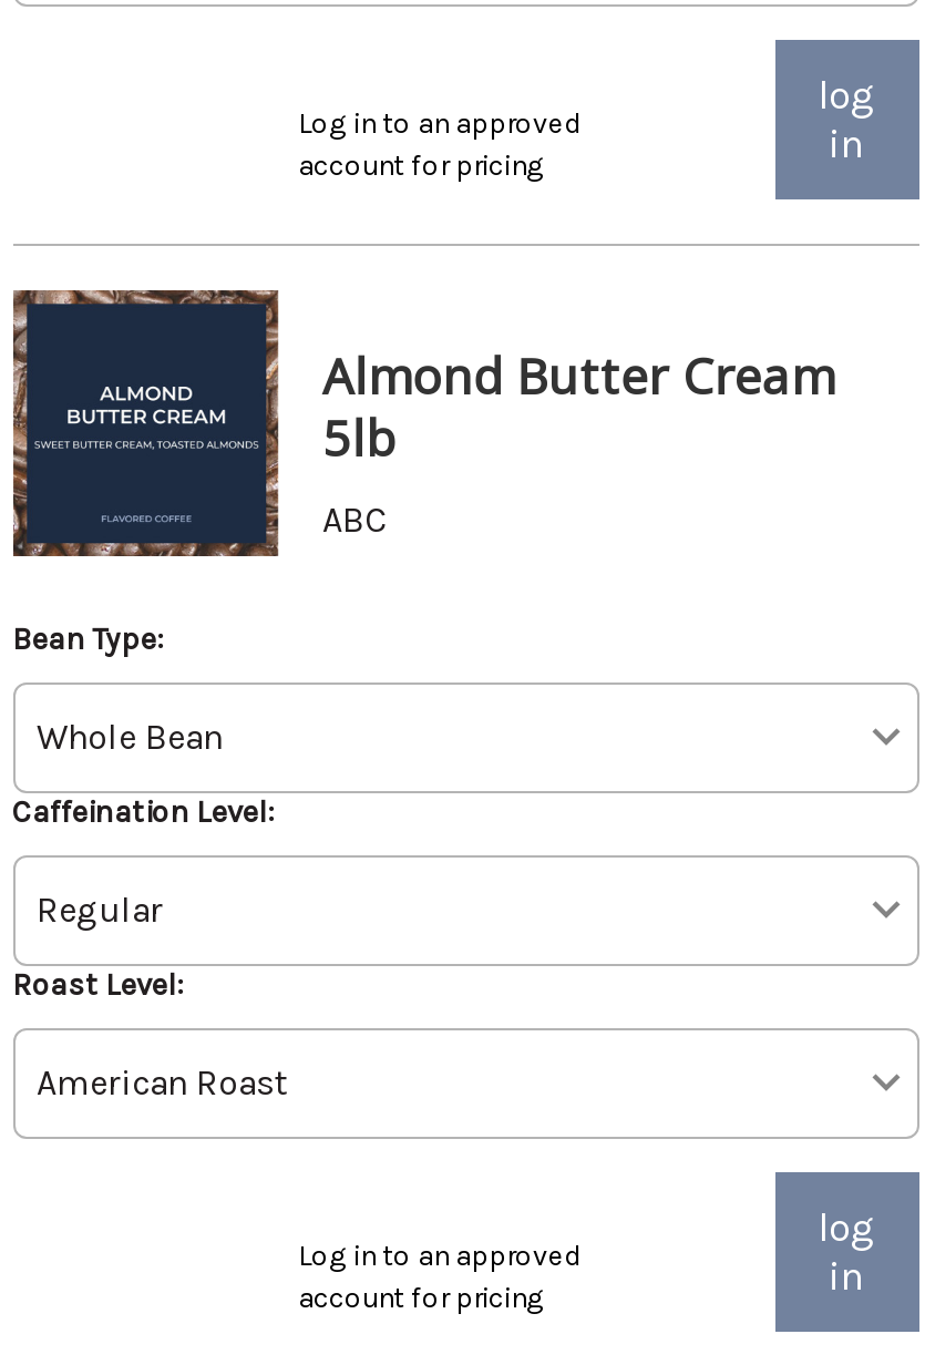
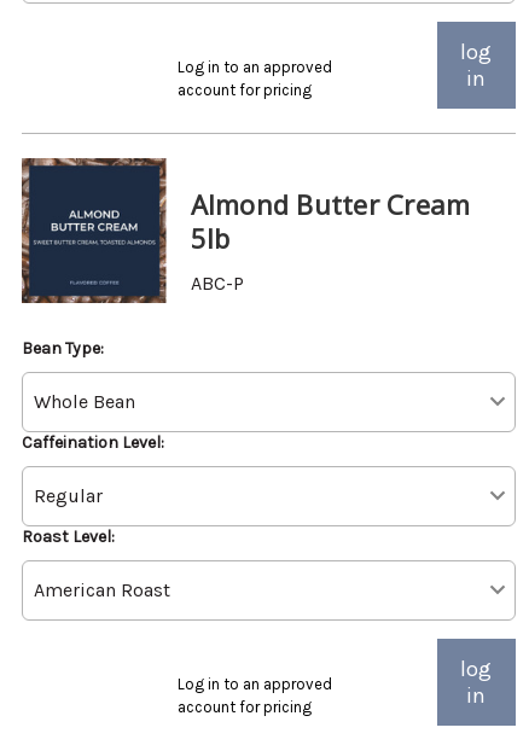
- ABC
+ ABC-P
